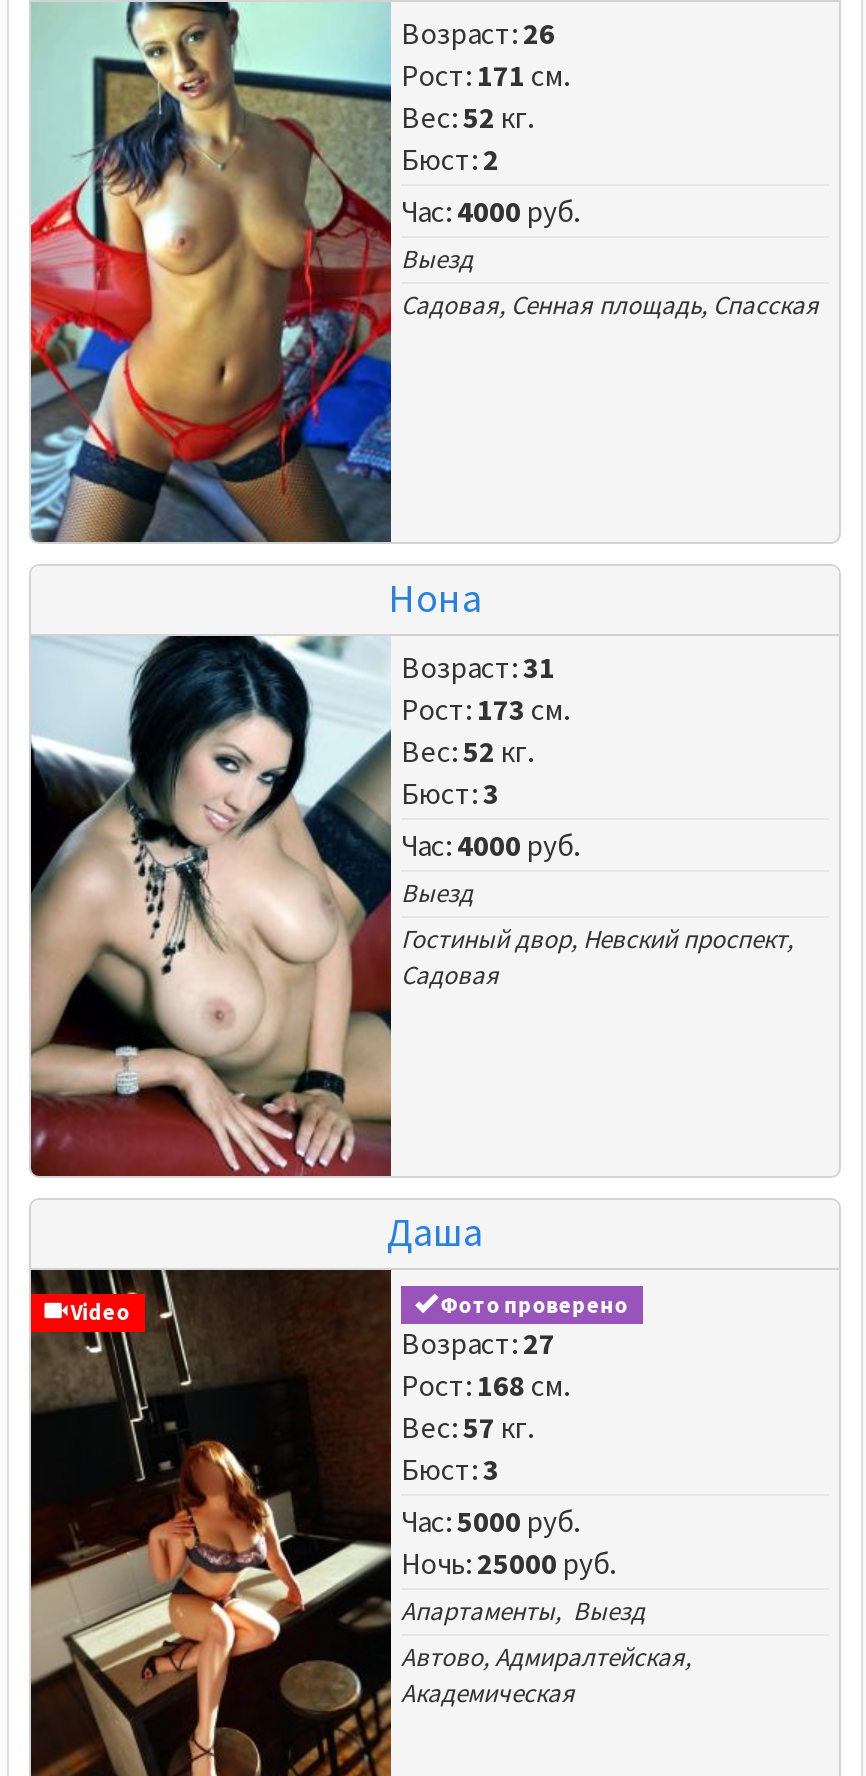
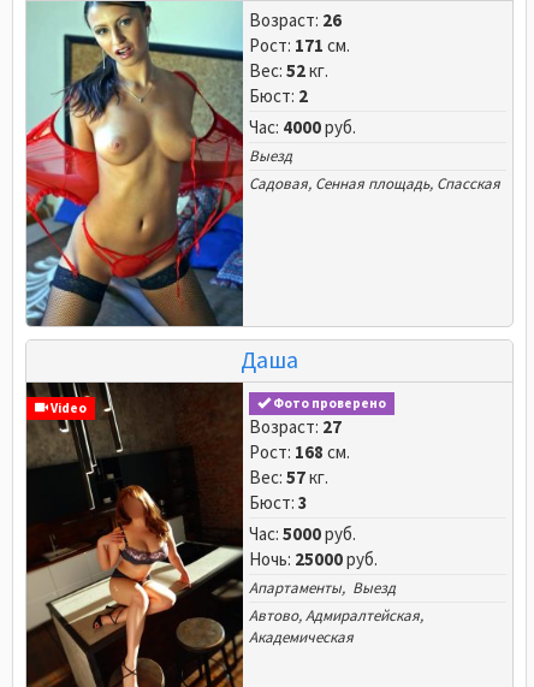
- [image]
- Нона
- Возраст:31
- Рост: 173 см.
- Вес:52 кг.
- Бюст:3
- Час: 4000 руб.
- Выезд
- Гостиный двор, Невский проспект,
- Садовая
